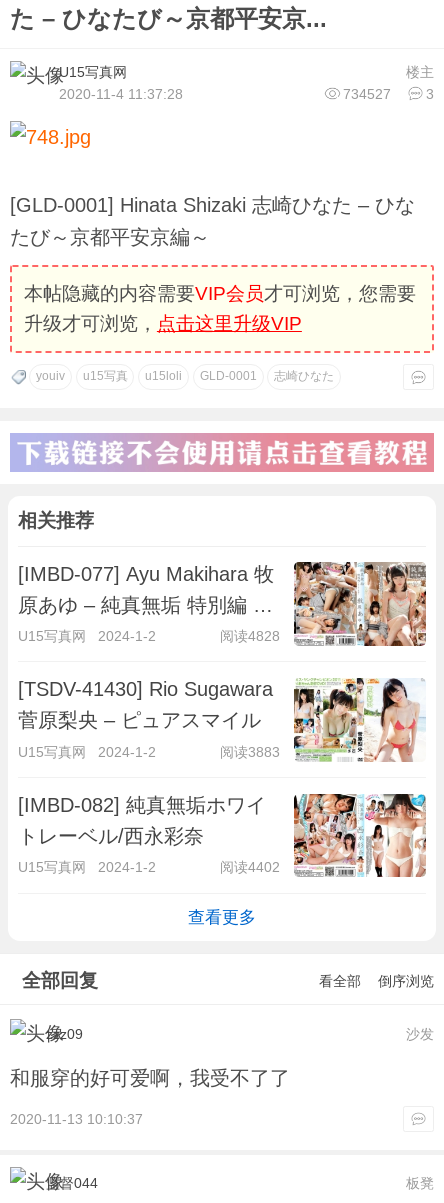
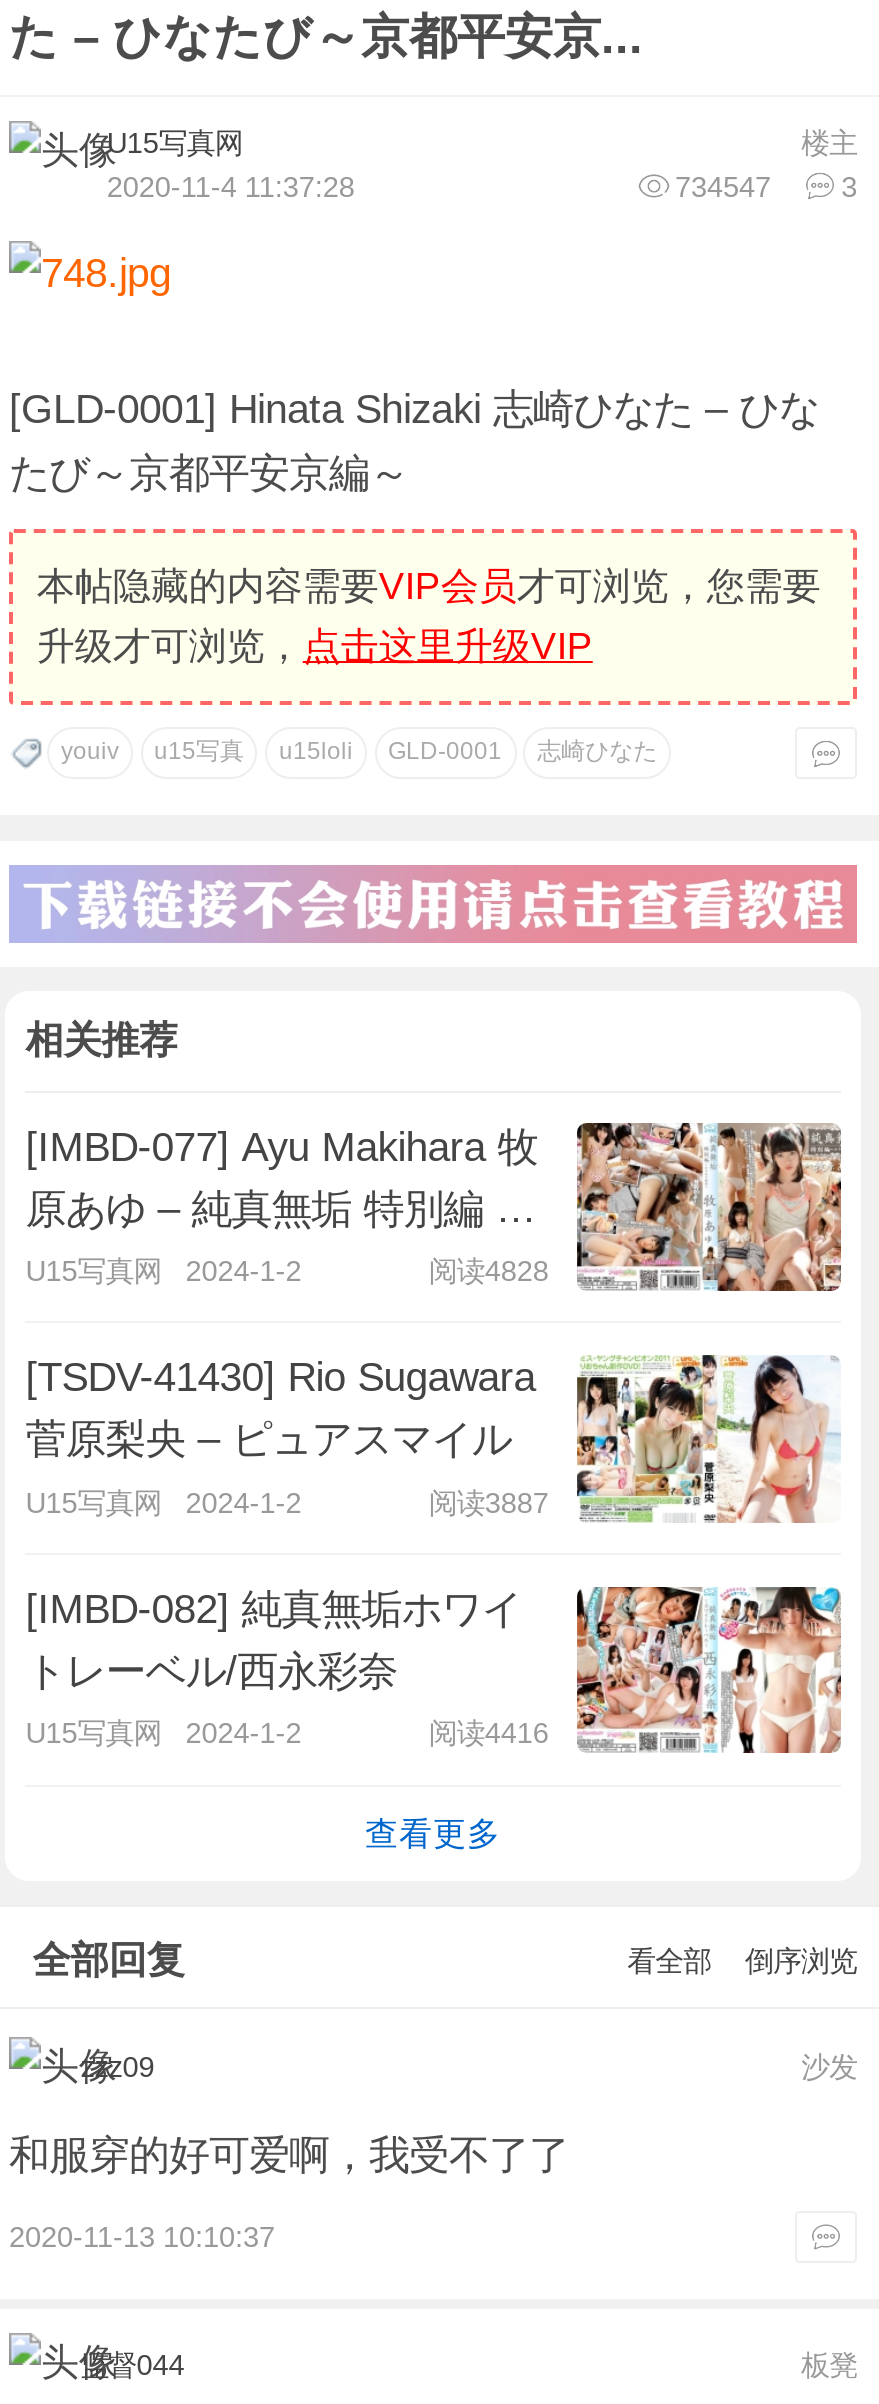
- 734527 3
+ 734547 3

- 阅读3883
+ 阅读3887

- 阅读4402
+ 阅读4416
